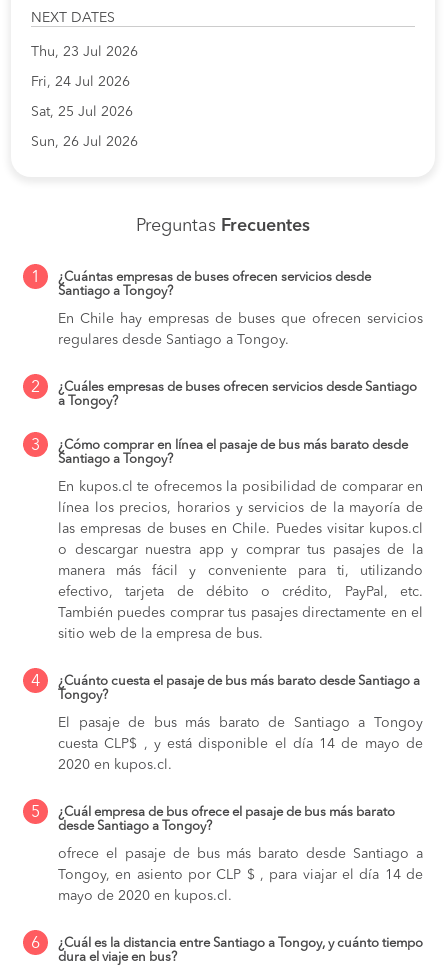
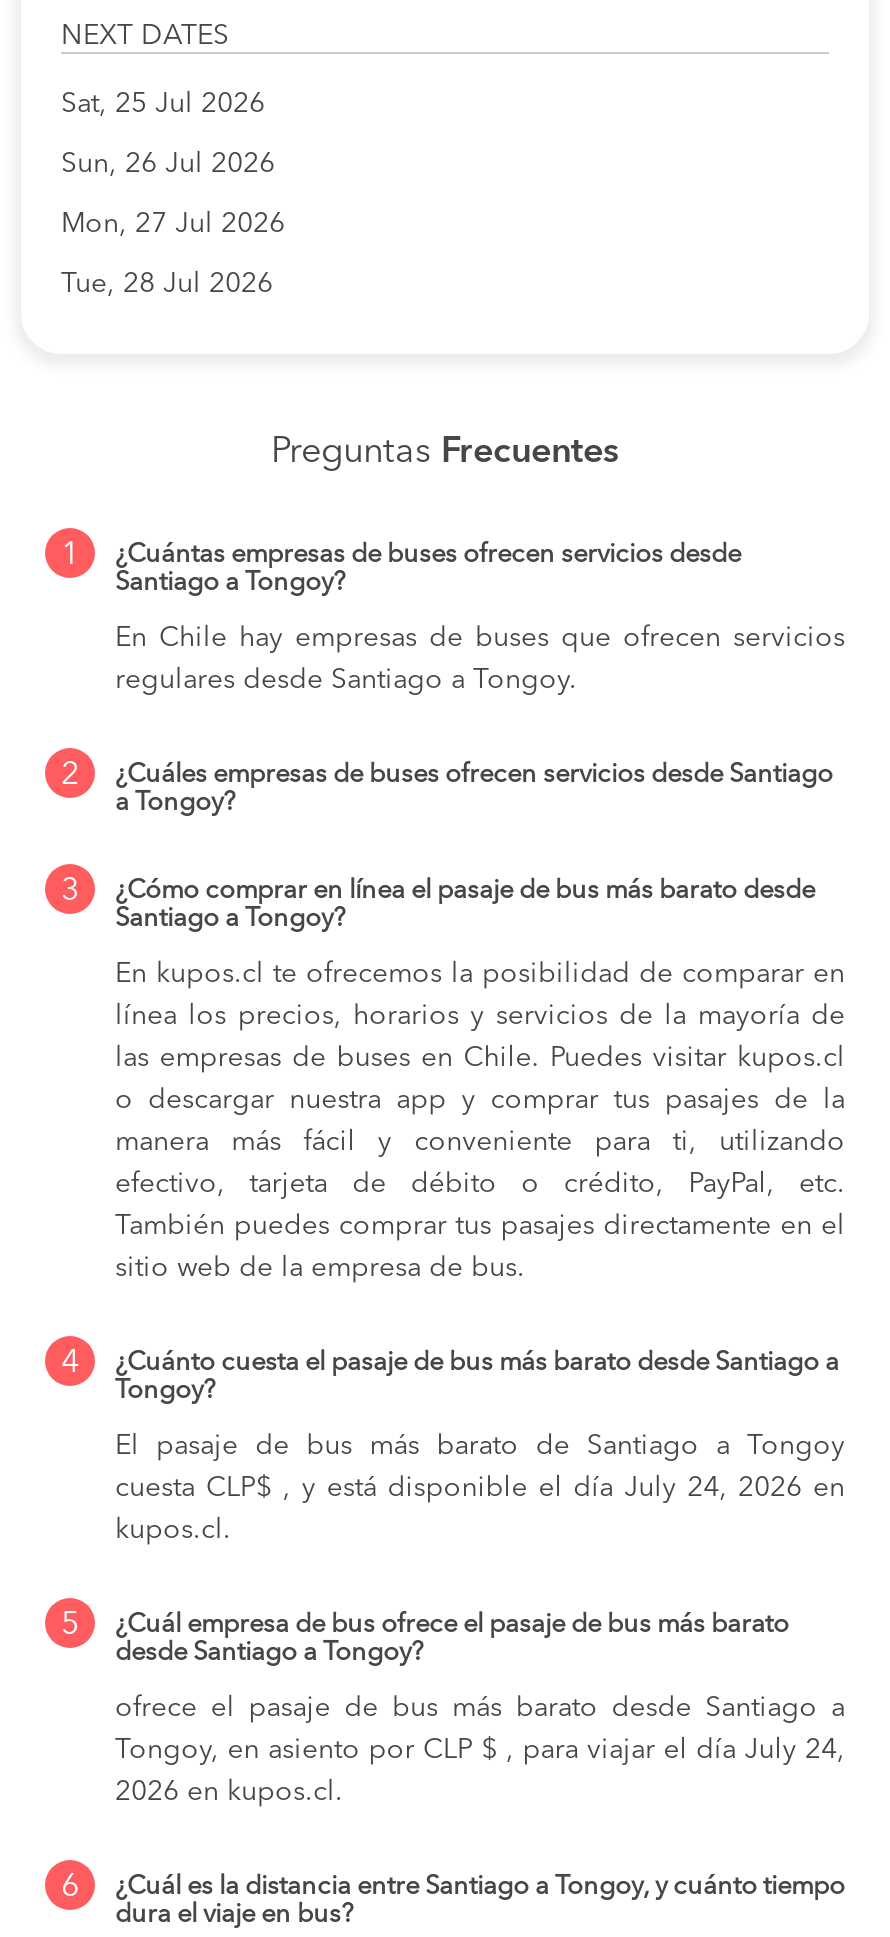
- Thu, 23 Jul 2026
- Fri, 24 Jul 2026

moved up: Sat, 25 Jul 2026 | Sun, 26 Jul 2026

+ Mon, 27 Jul 2026
+ Tue, 28 Jul 2026

- cuesta CLP$ , y está disponible el día 14 de mayo de
+ cuesta CLP$ , y está disponible el día July 24, 2026 en

- 2020 en kupos.cl.
+ kupos.cl.

- Tongoy, en asiento por CLP $ , para viajar el día 14 de
+ Tongoy, en asiento por CLP $ , para viajar el día July 24,

- mayo de 2020 en kupos.cl.
+ 2026 en kupos.cl.
